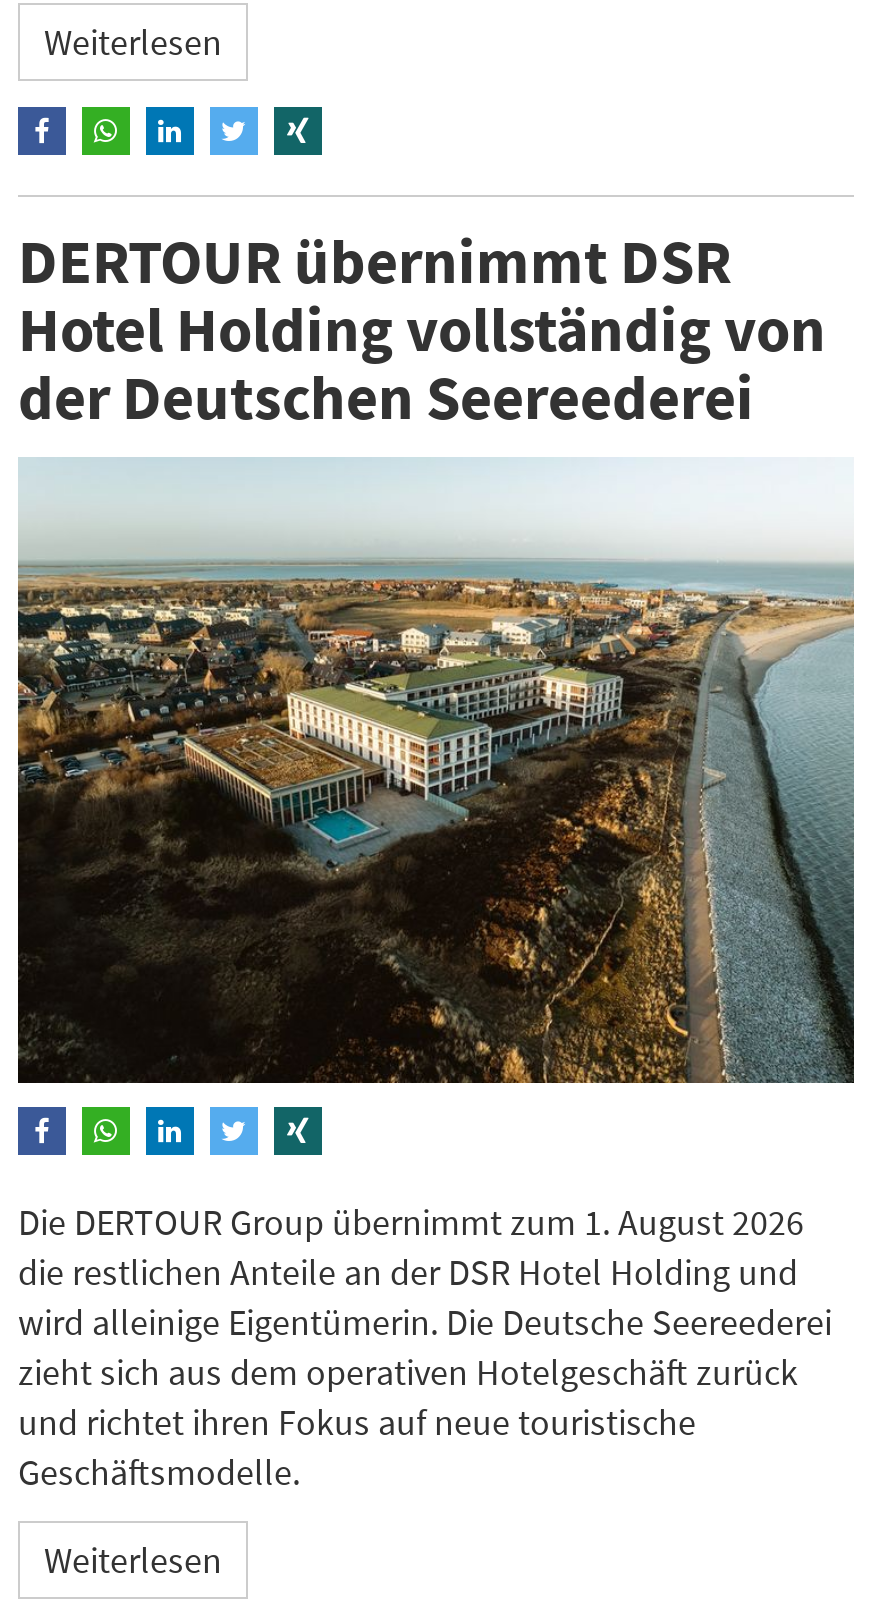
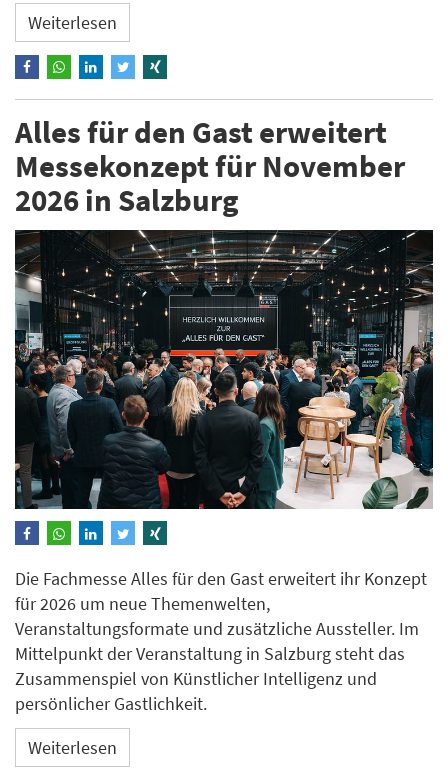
- DERTOUR übernimmt DSR
- Hotel Holding vollständig von
- der Deutschen Seereederei
+ Alles für den Gast erweitert
+ Messekonzept für November
+ 2026 in Salzburg

- [image]
+ [image]

- Die DERTOUR Group übernimmt zum 1. August 2026
- die restlichen Anteile an der DSR Hotel Holding und
- wird alleinige Eigentümerin. Die Deutsche Seereederei
- zieht sich aus dem operativen Hotelgeschäft zurück
- und richtet ihren Fokus auf neue touristische
- Geschäftsmodelle.
+ Die Fachmesse Alles für den Gast erweitert ihr Konzept
+ für 2026 um neue Themenwelten,
+ Veranstaltungsformate und zusätzliche Aussteller. Im
+ Mittelpunkt der Veranstaltung in Salzburg steht das
+ Zusammenspiel von Künstlicher Intelligenz und
+ persönlicher Gastlichkeit.
